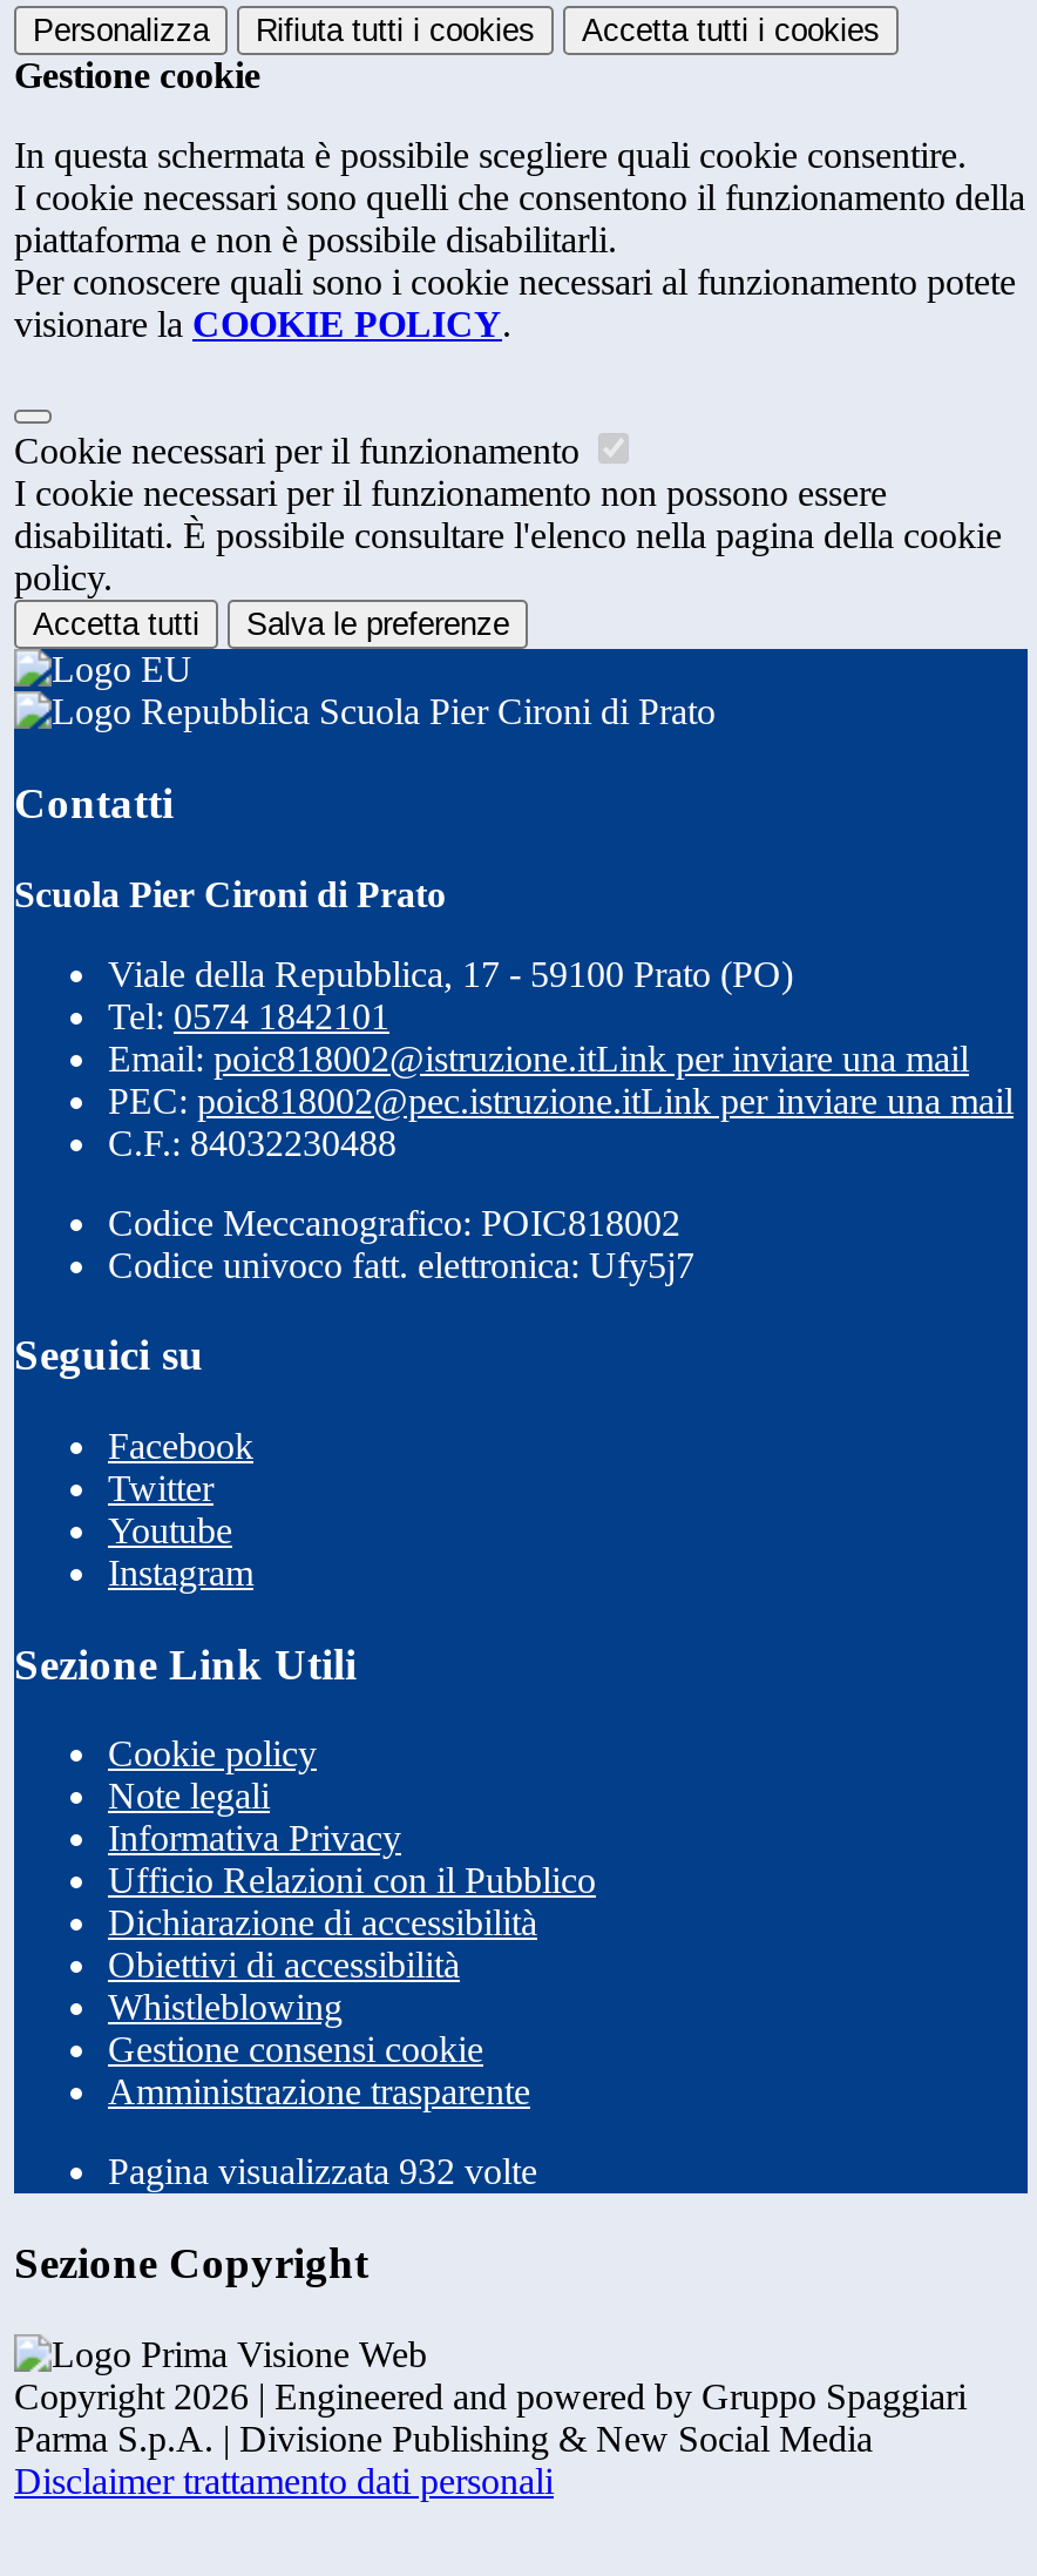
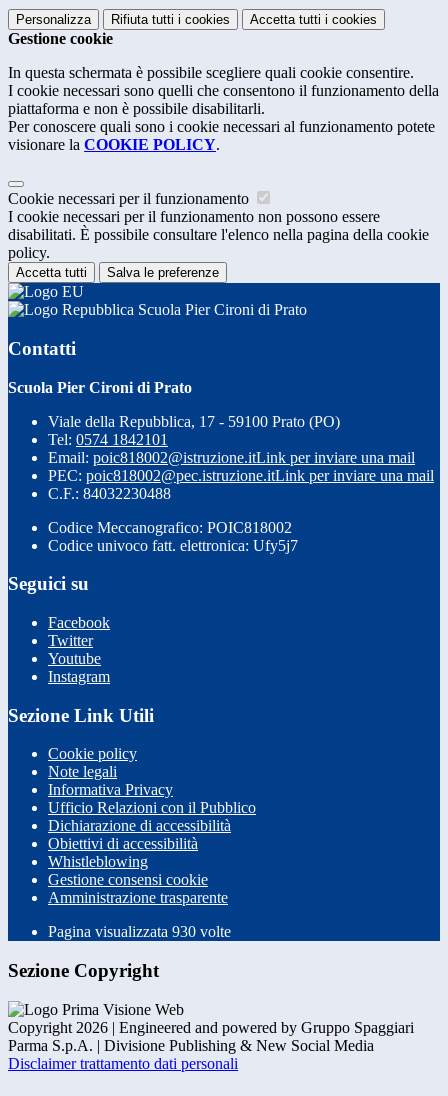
- Pagina visualizzata 932 volte
+ Pagina visualizzata 930 volte
